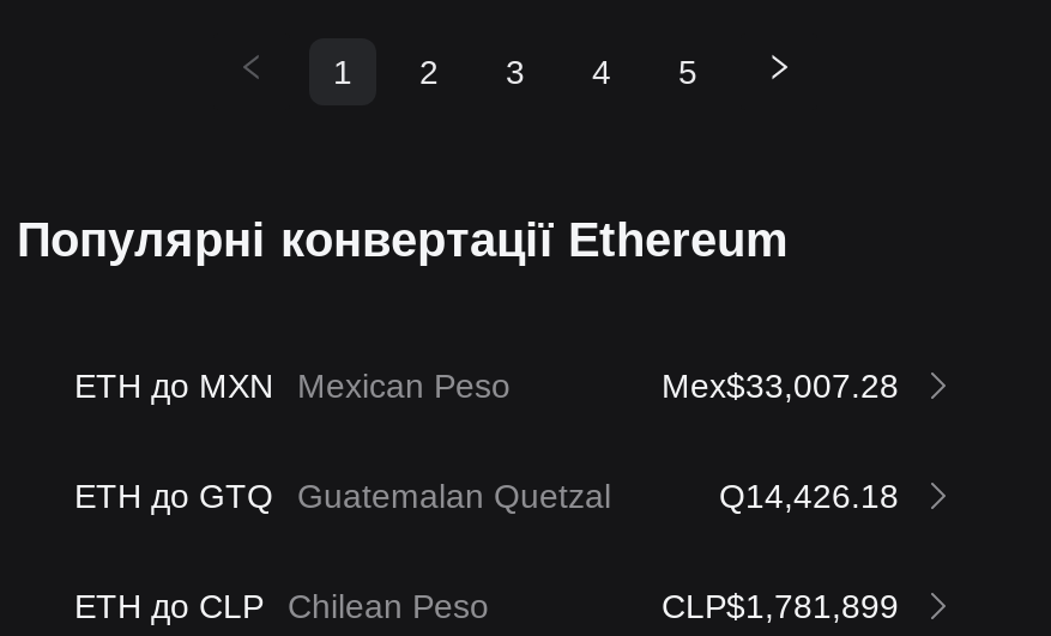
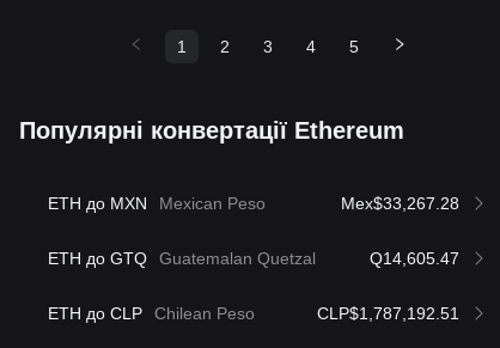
- Mex$33,007.28
+ Mex$33,267.28

- Q14,426.18
+ Q14,605.47

- CLP$1,781,899
+ CLP$1,787,192.51
